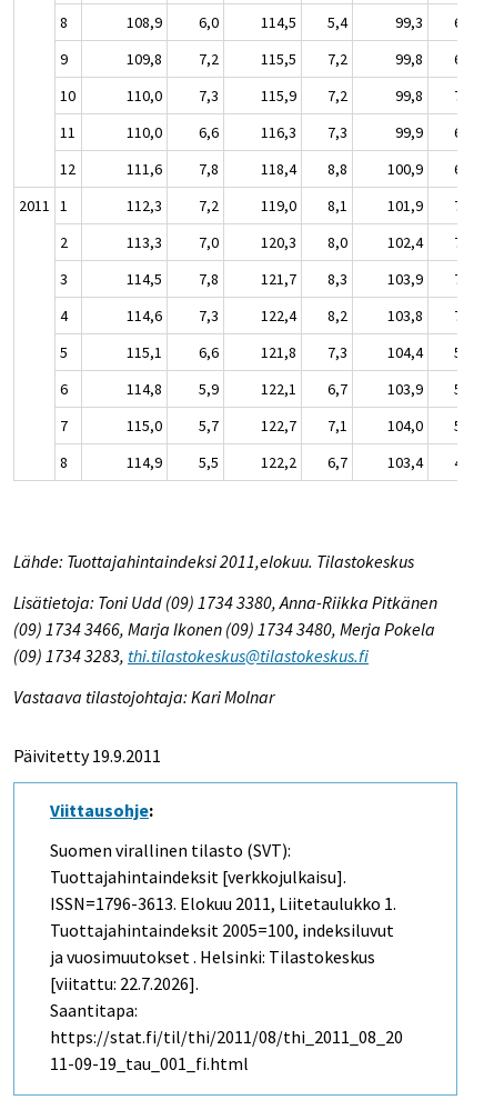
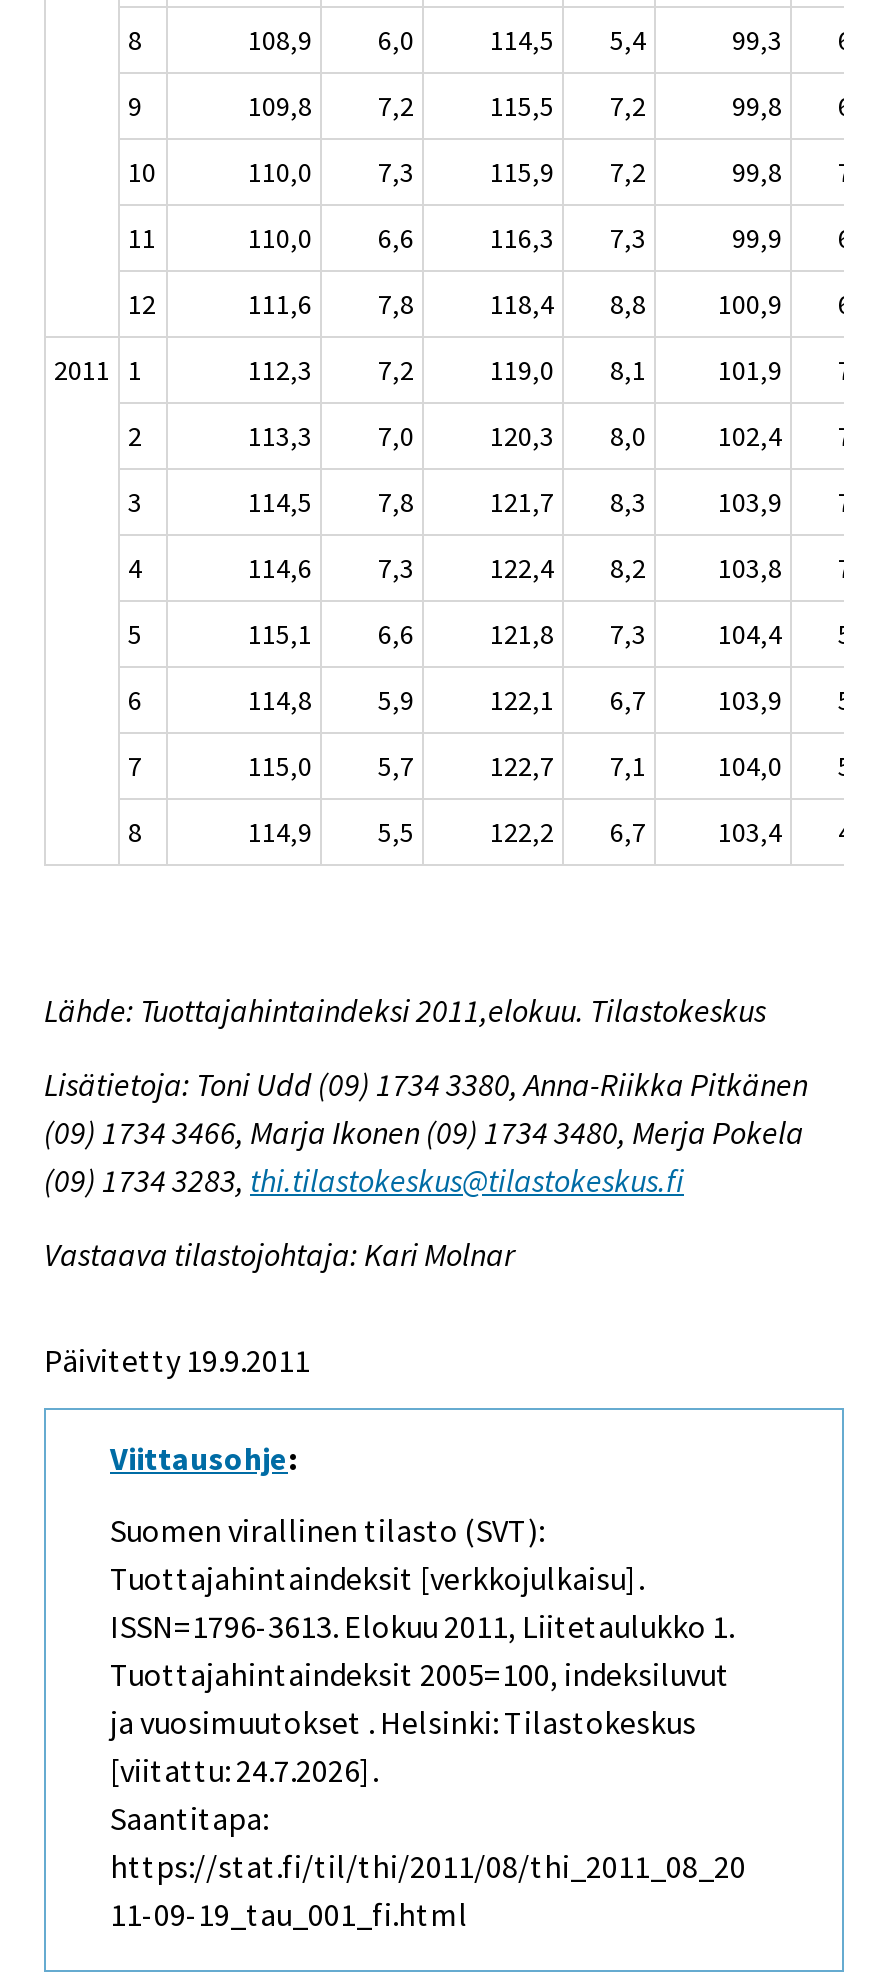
- [viitattu: 22.7.2026].
+ [viitattu: 24.7.2026].
